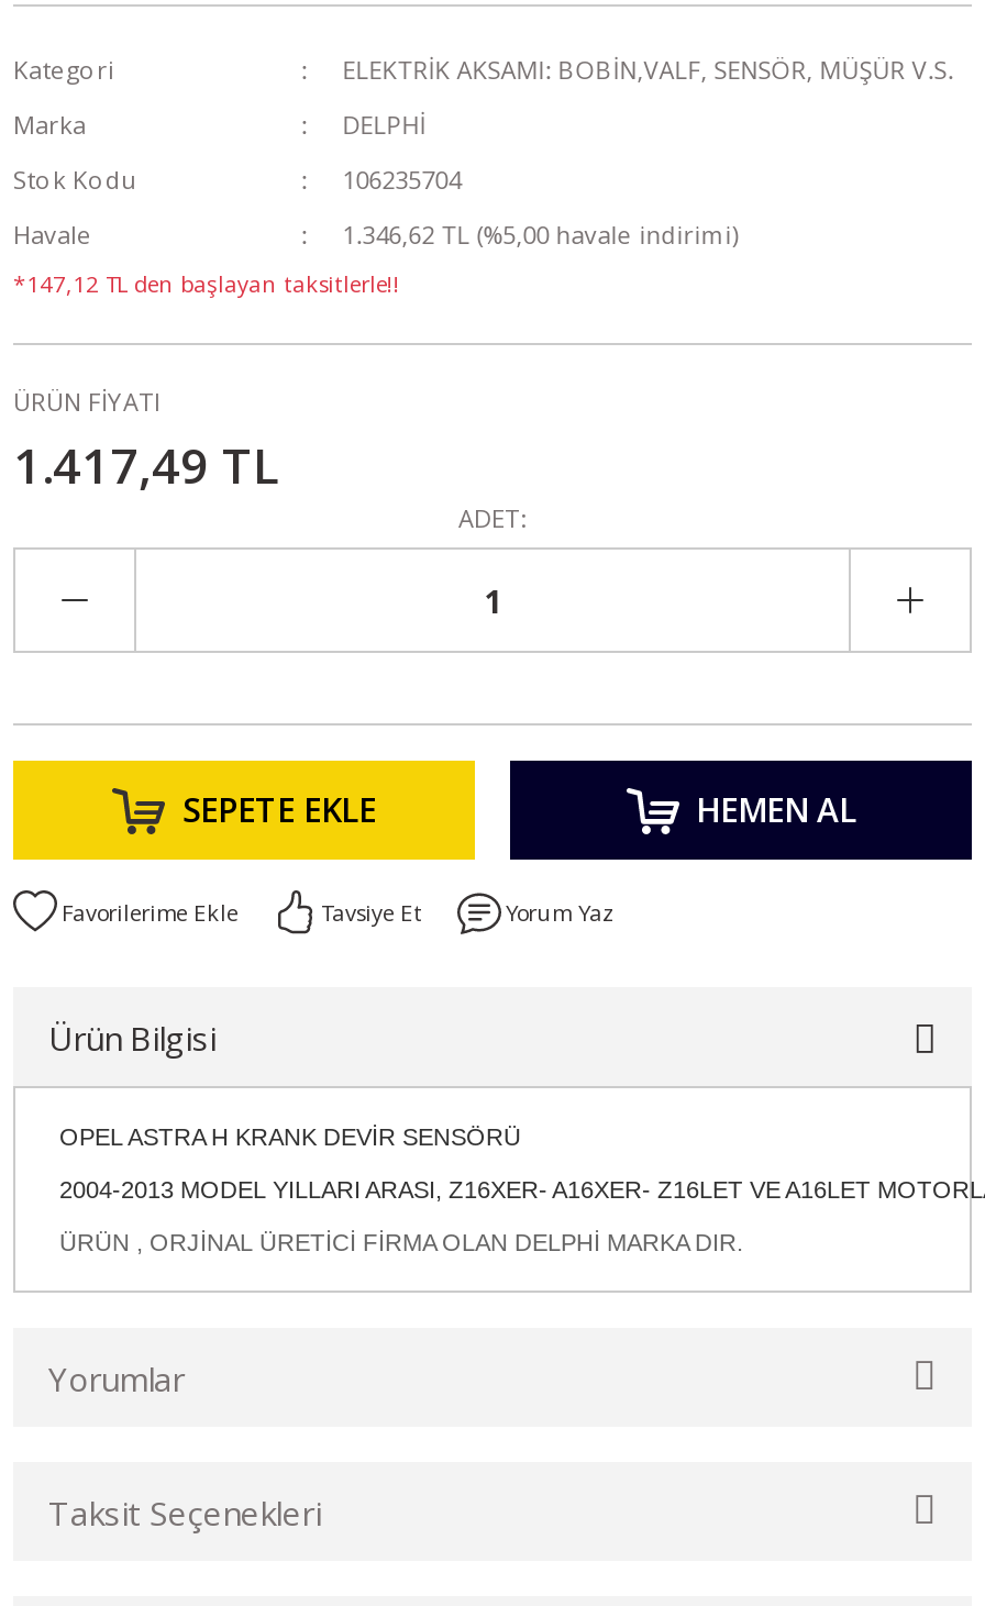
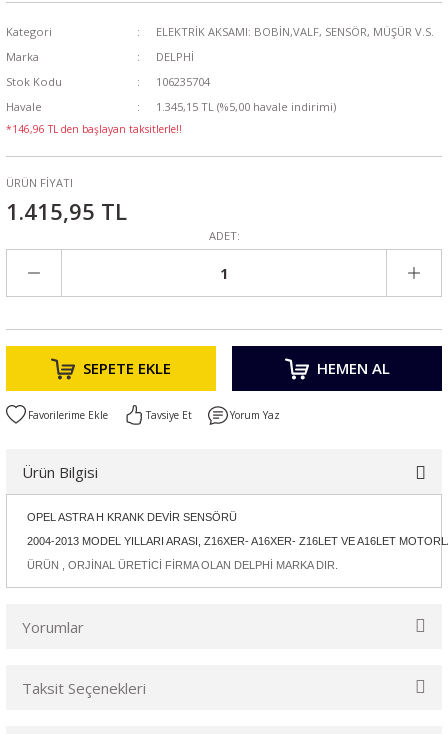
- 1.346,62 TL (%5,00 havale indirimi)
+ 1.345,15 TL (%5,00 havale indirimi)

- *147,12 TL den başlayan taksitlerle!!
+ *146,96 TL den başlayan taksitlerle!!

- 1.417,49 TL
+ 1.415,95 TL
